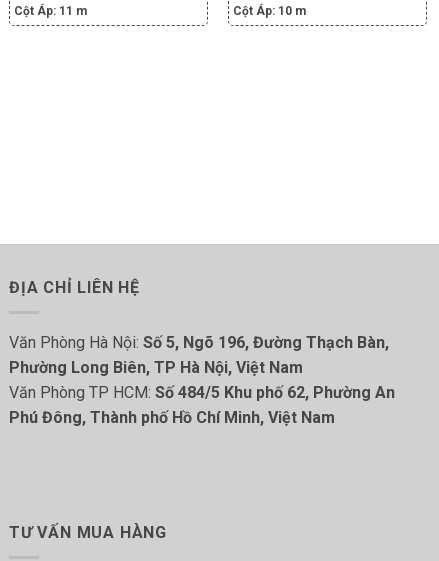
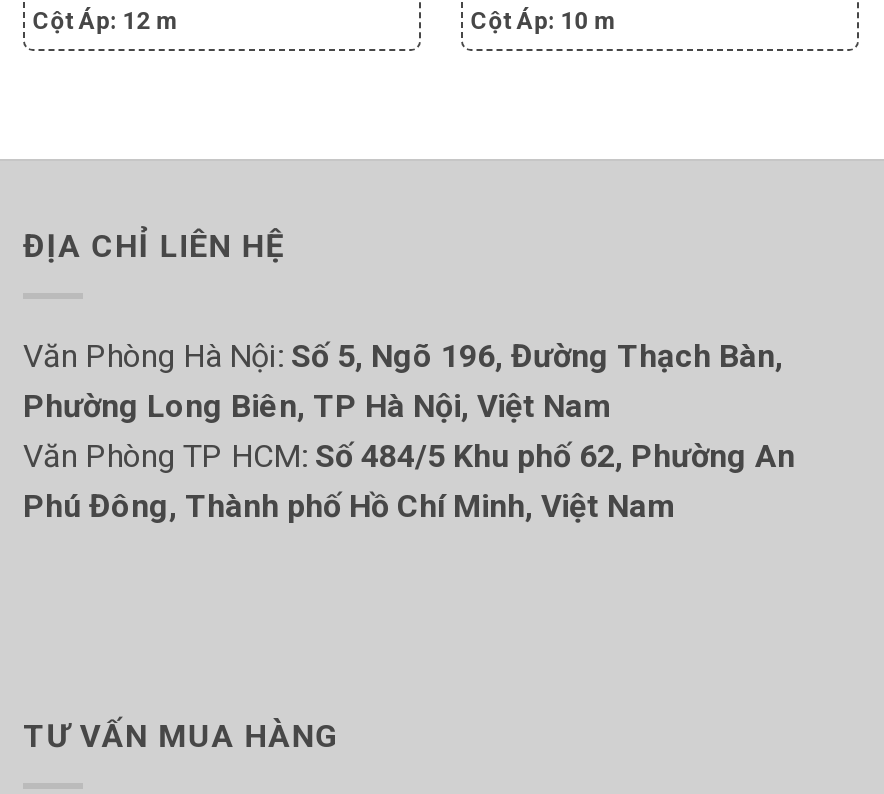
- Cột Áp: 11 m
+ Cột Áp: 12 m
